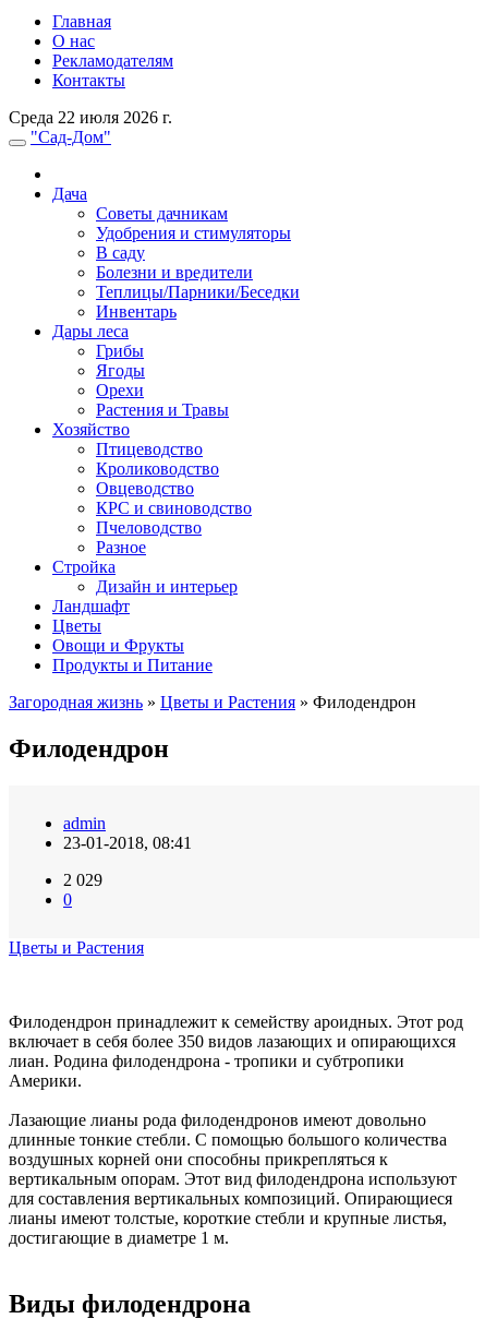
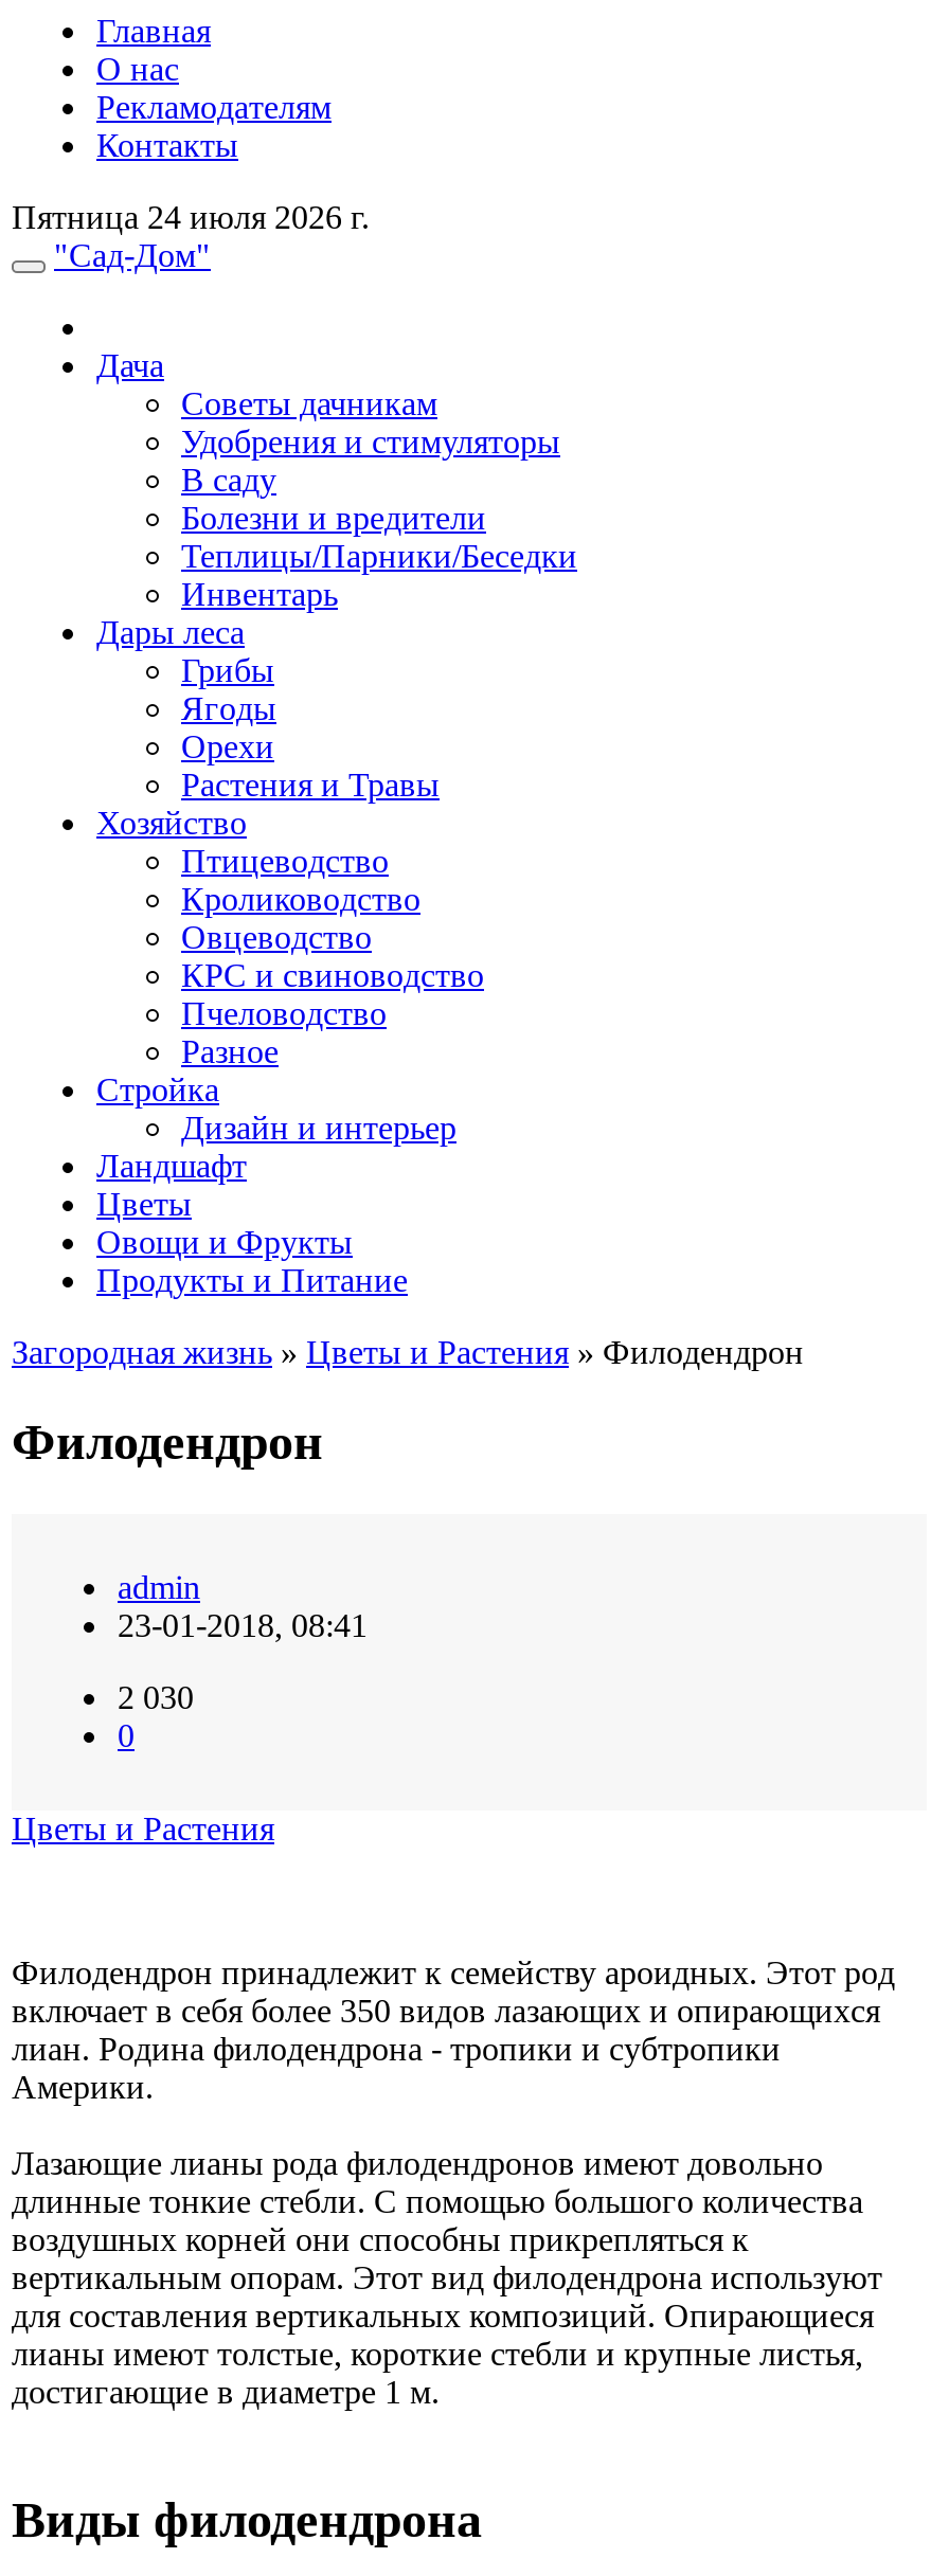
- Среда 22 июля 2026 г.
+ Пятница 24 июля 2026 г.

- 2 029
+ 2 030
